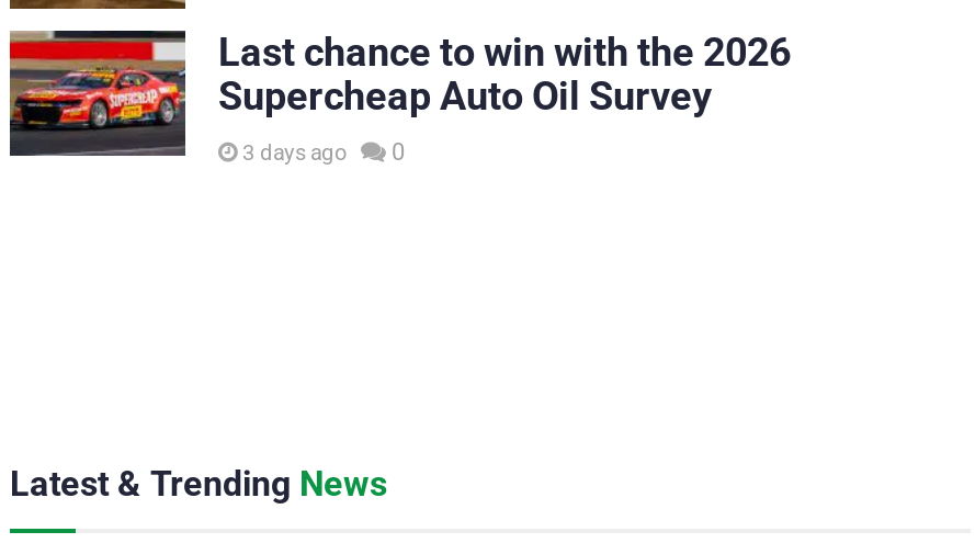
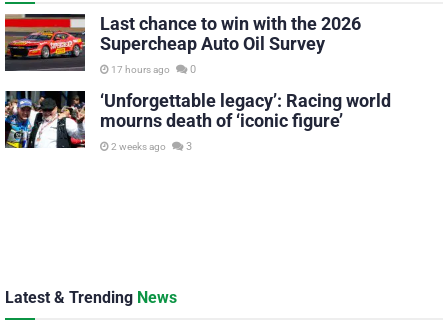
- 3 days ago 0
+ 17 hours ago 0

+ [image]
+ ‘Unforgettable legacy’: Racing world
+ mourns death of ‘iconic figure’
+ 2 weeks ago
+ 3
